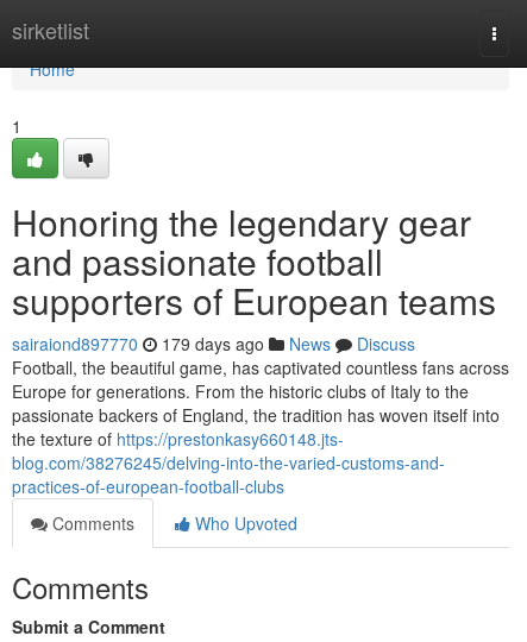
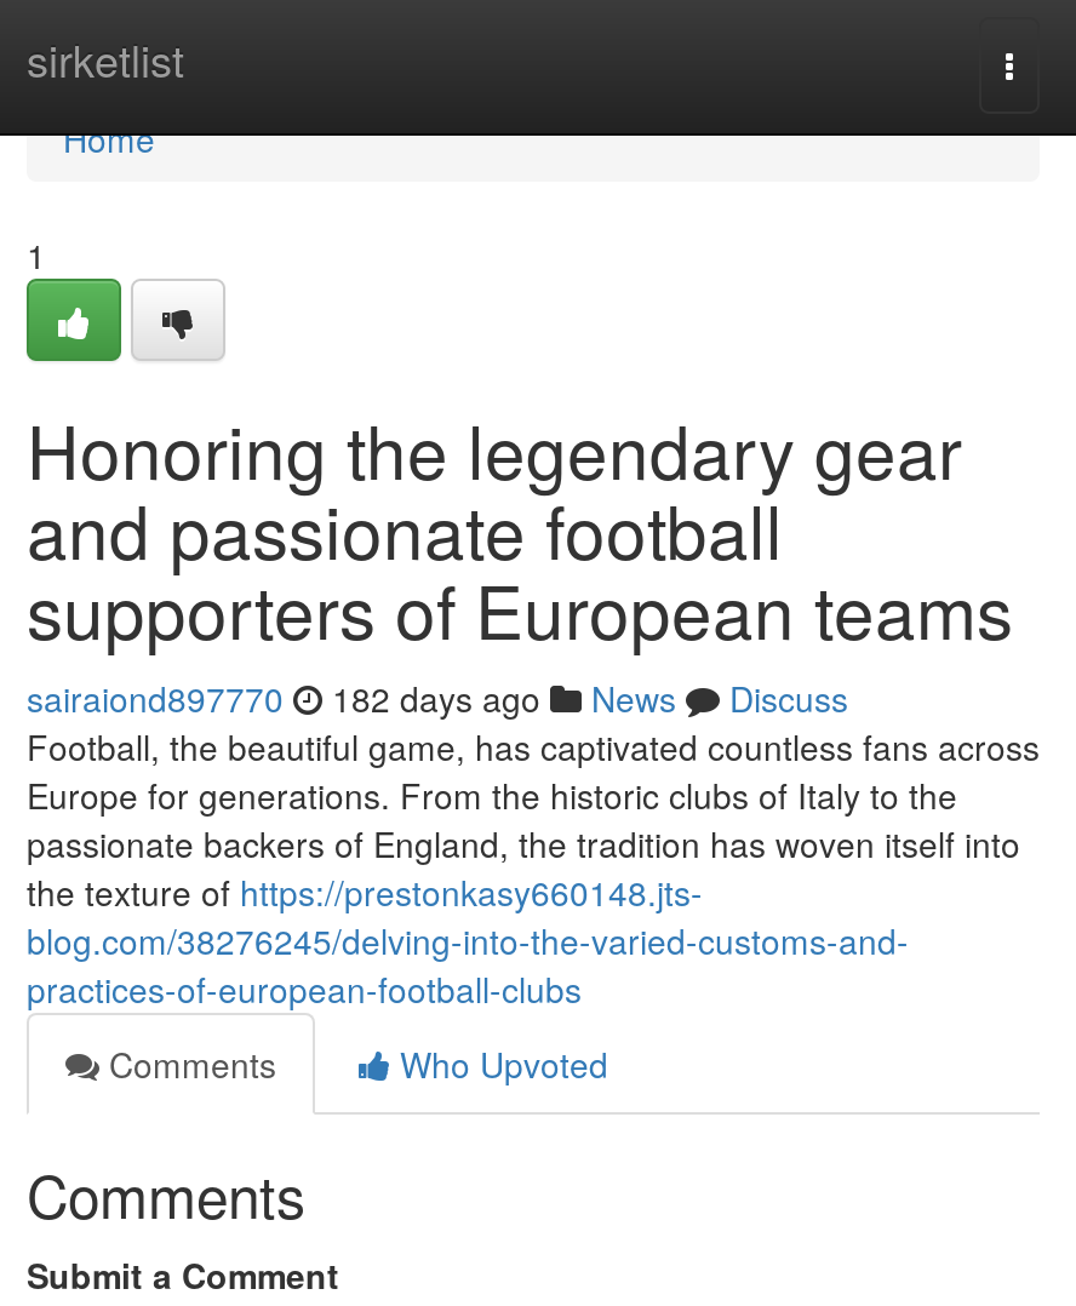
- sairaiond897770 179 days ago News Discuss
+ sairaiond897770 182 days ago News Discuss
